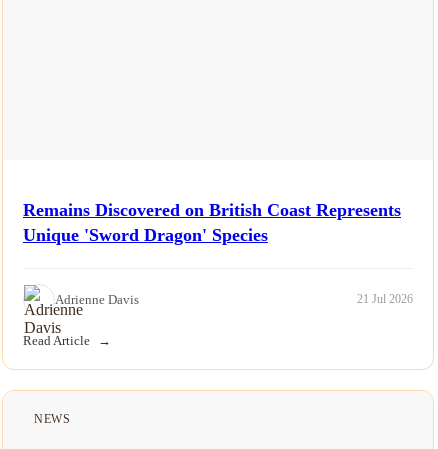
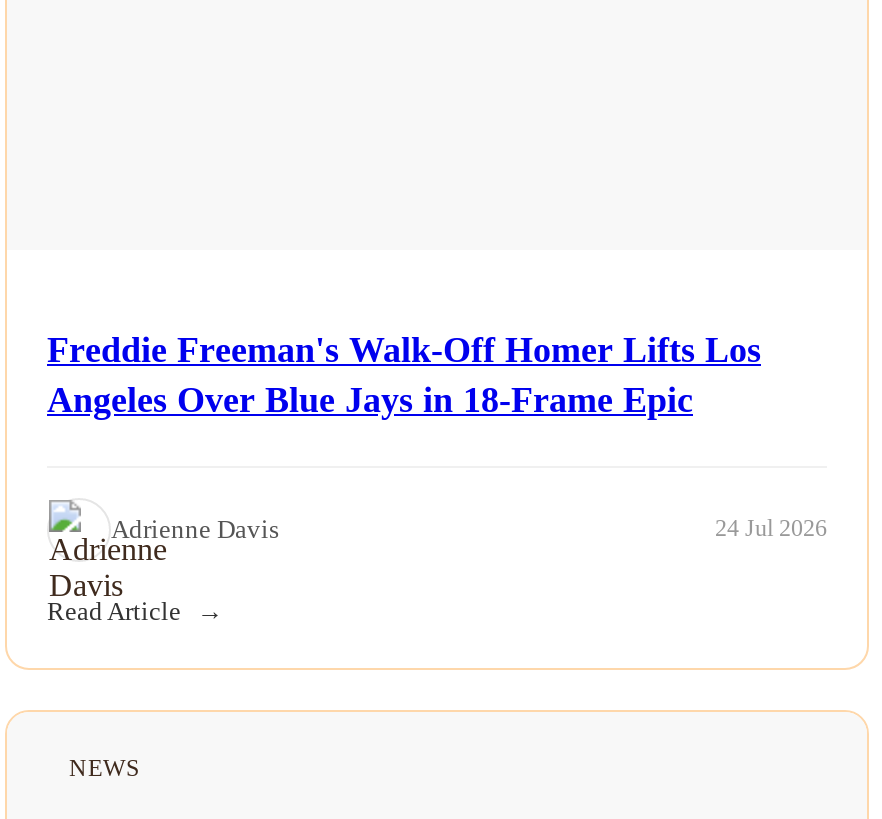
- Remains Discovered on British Coast Represents
- Unique 'Sword Dragon' Species
+ Freddie Freeman's Walk-Off Homer Lifts Los
+ Angeles Over Blue Jays in 18-Frame Epic

- 21 Jul 2026
+ 24 Jul 2026
